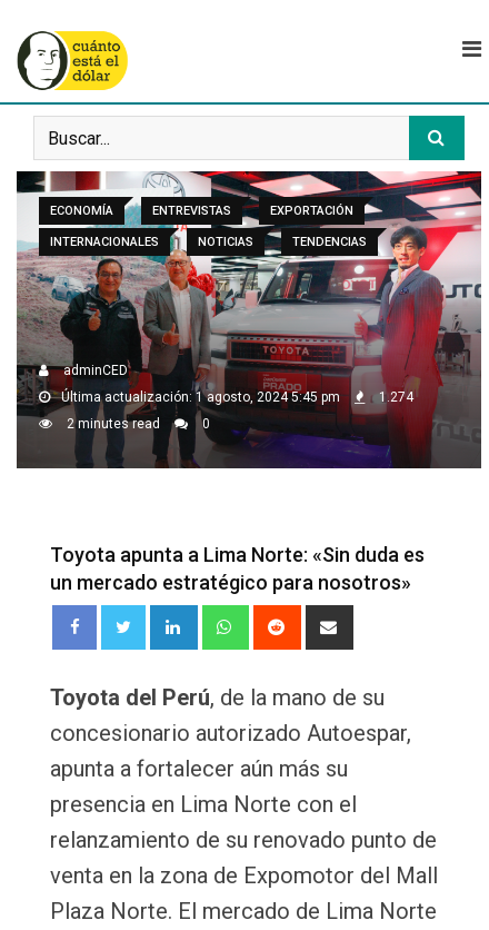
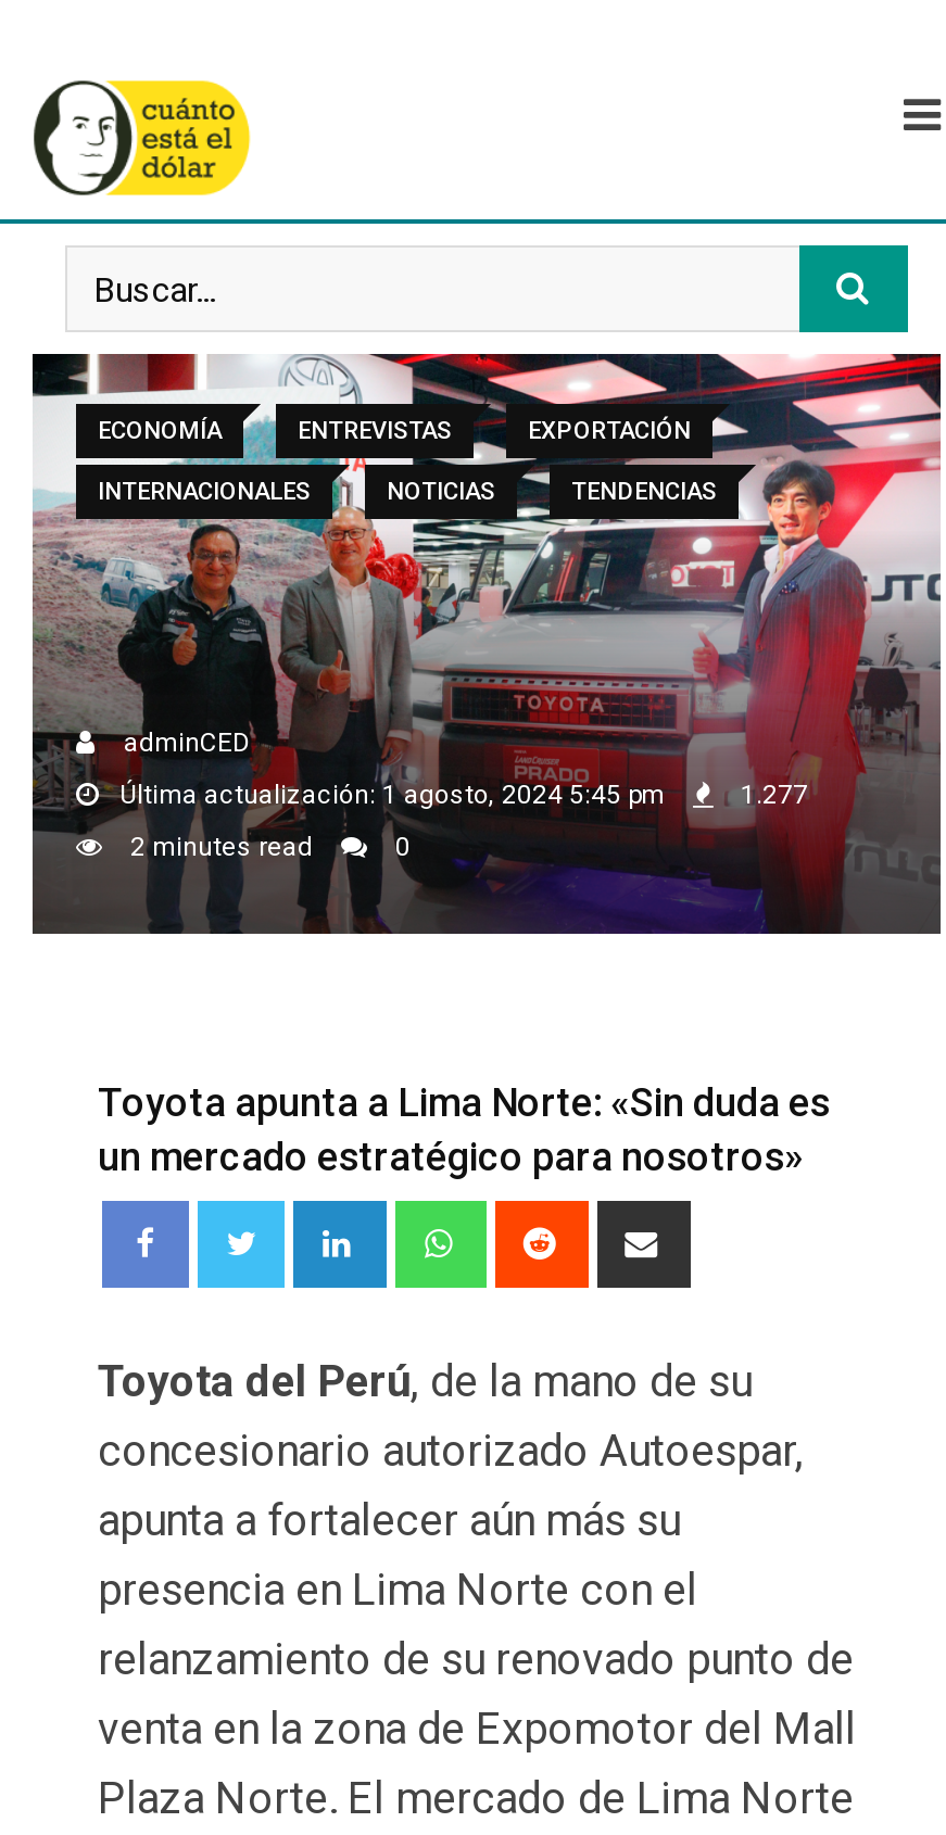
- 1.274
+ 1.277
